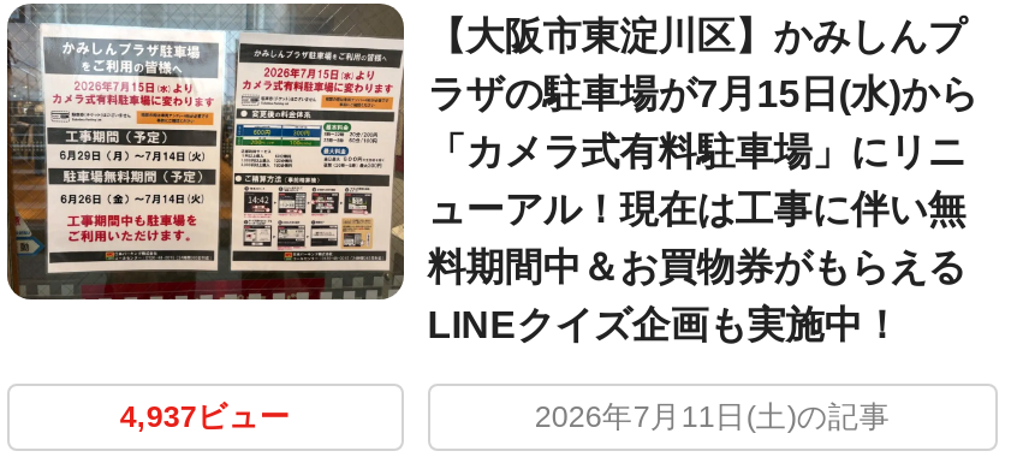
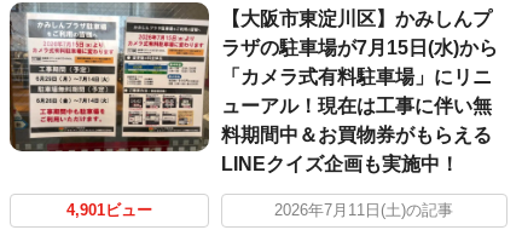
- 4,937ビュー
+ 4,901ビュー
